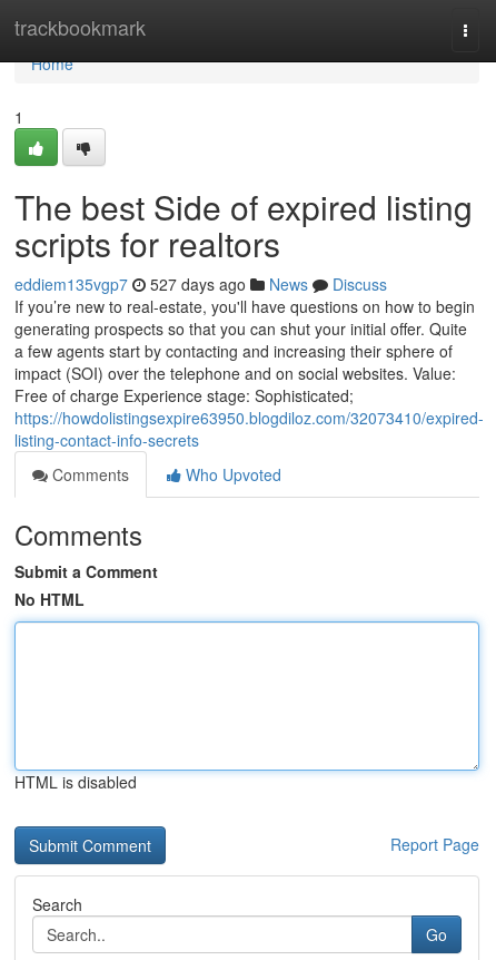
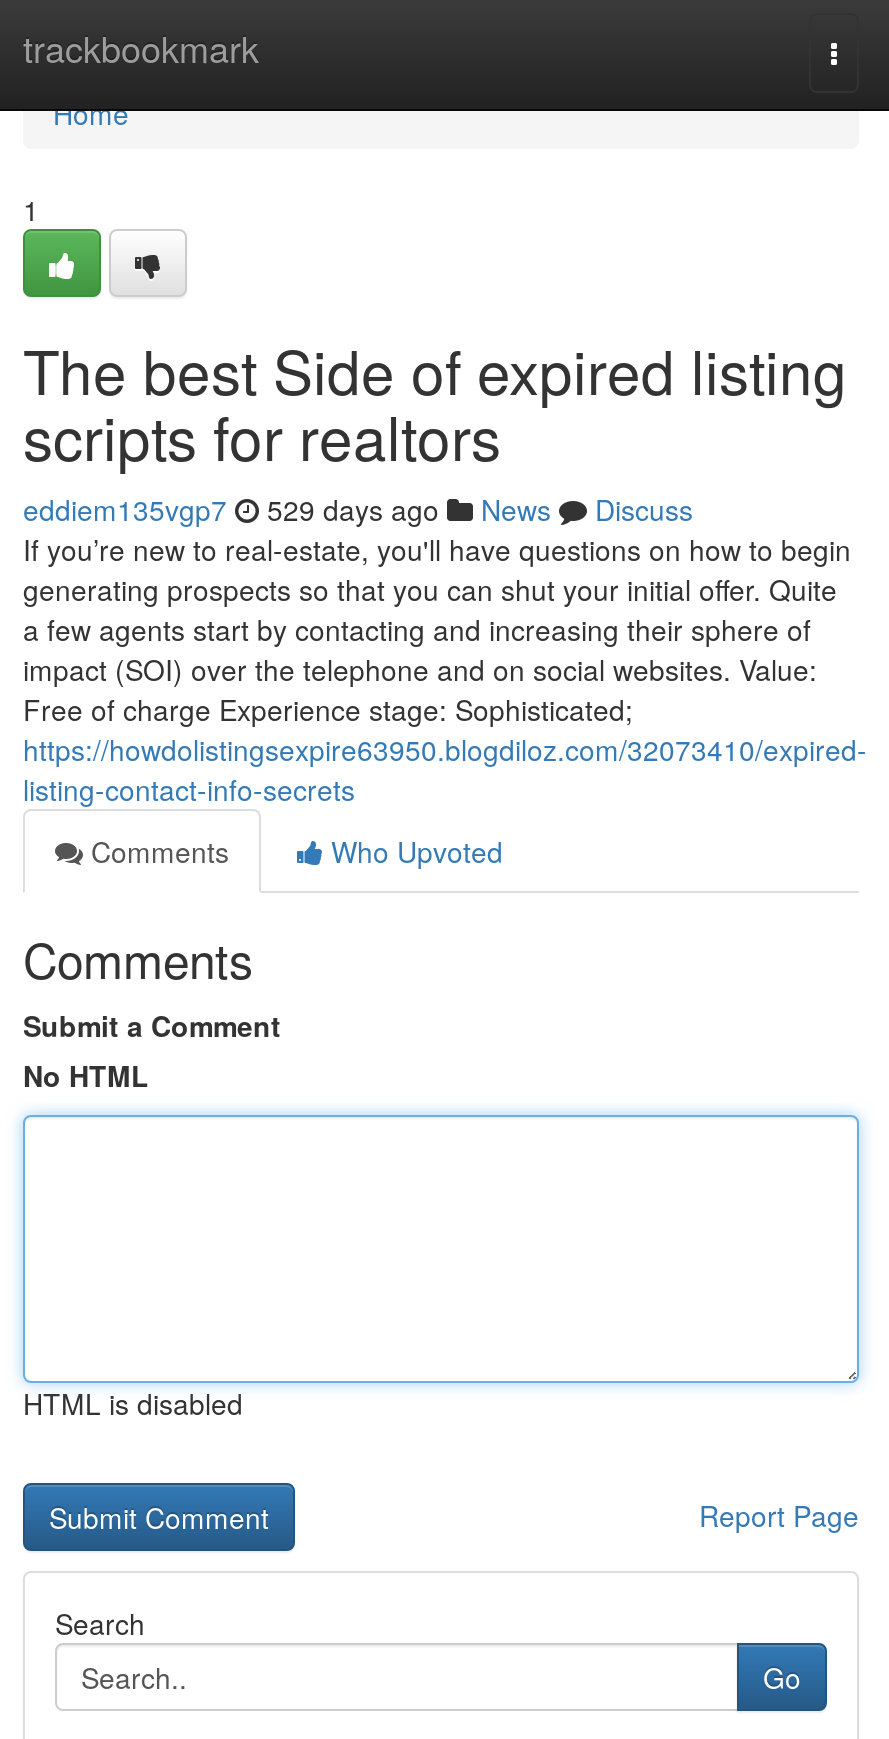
- eddiem135vgp7 527 days ago News Discuss
+ eddiem135vgp7 529 days ago News Discuss
